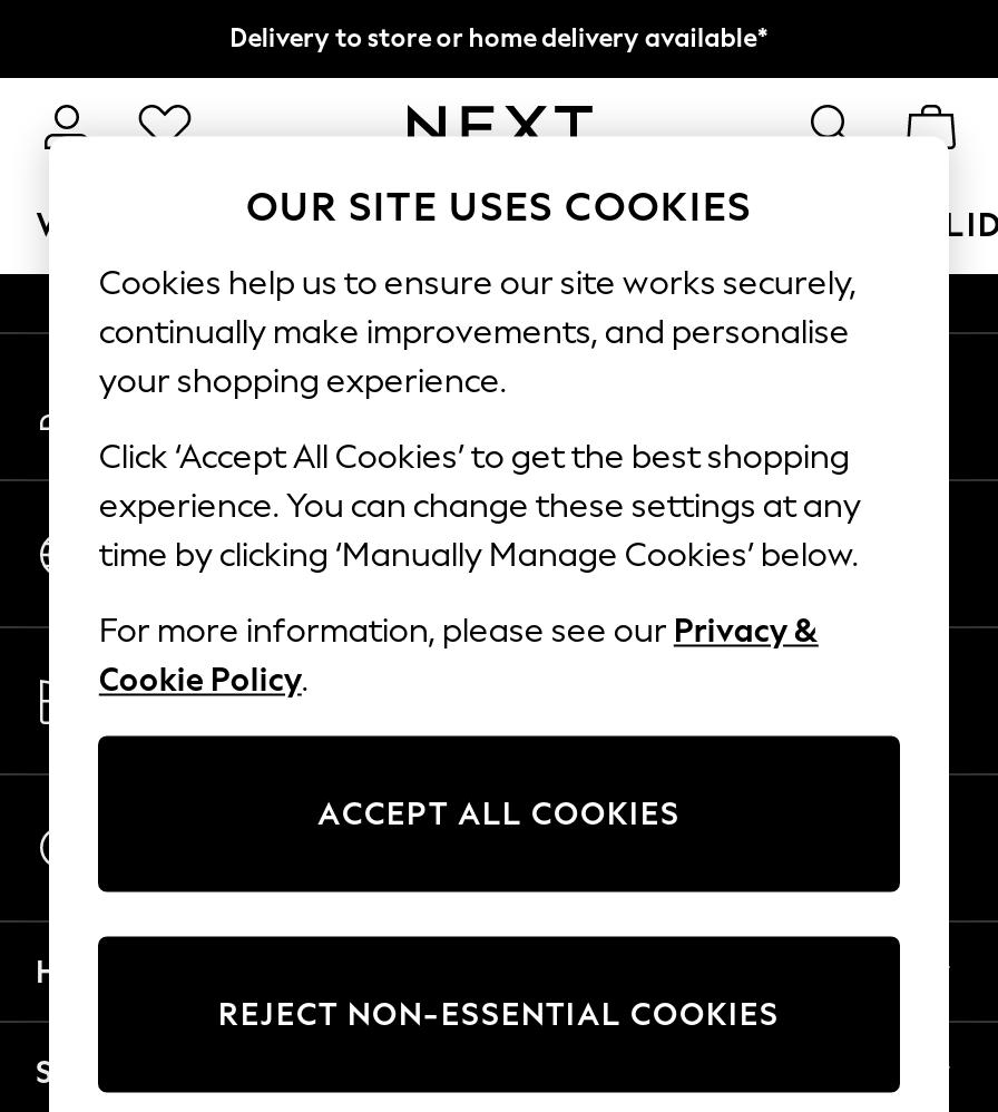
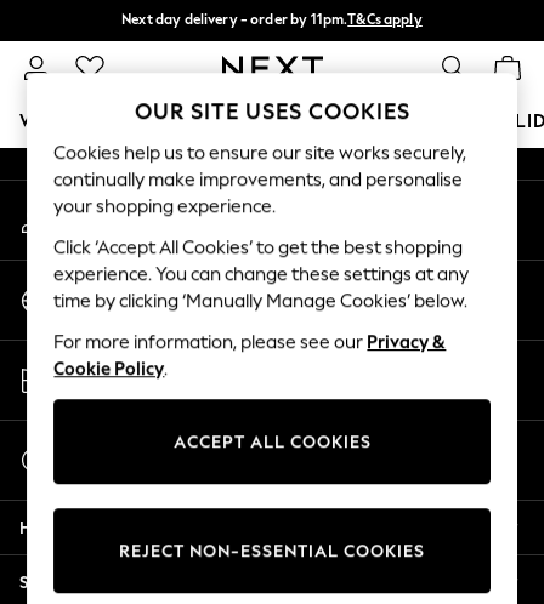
- Delivery to store or home delivery available*
+ Next day delivery - order by 11pm.T&Cs apply
